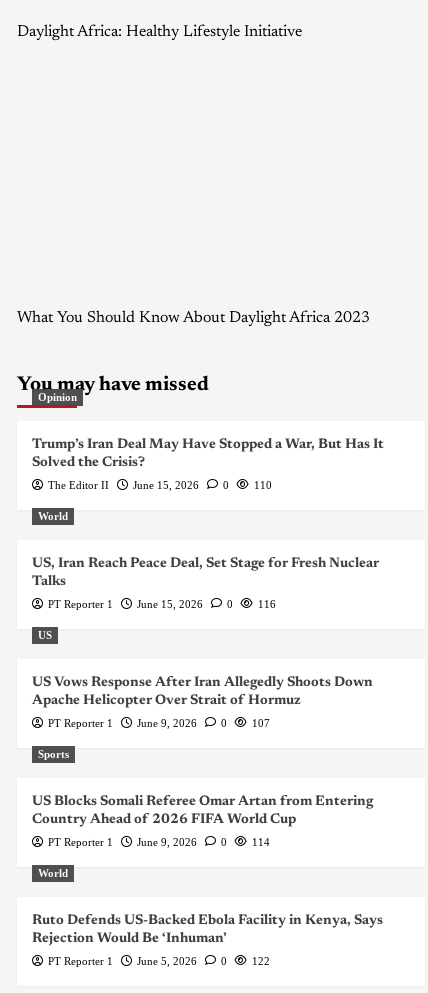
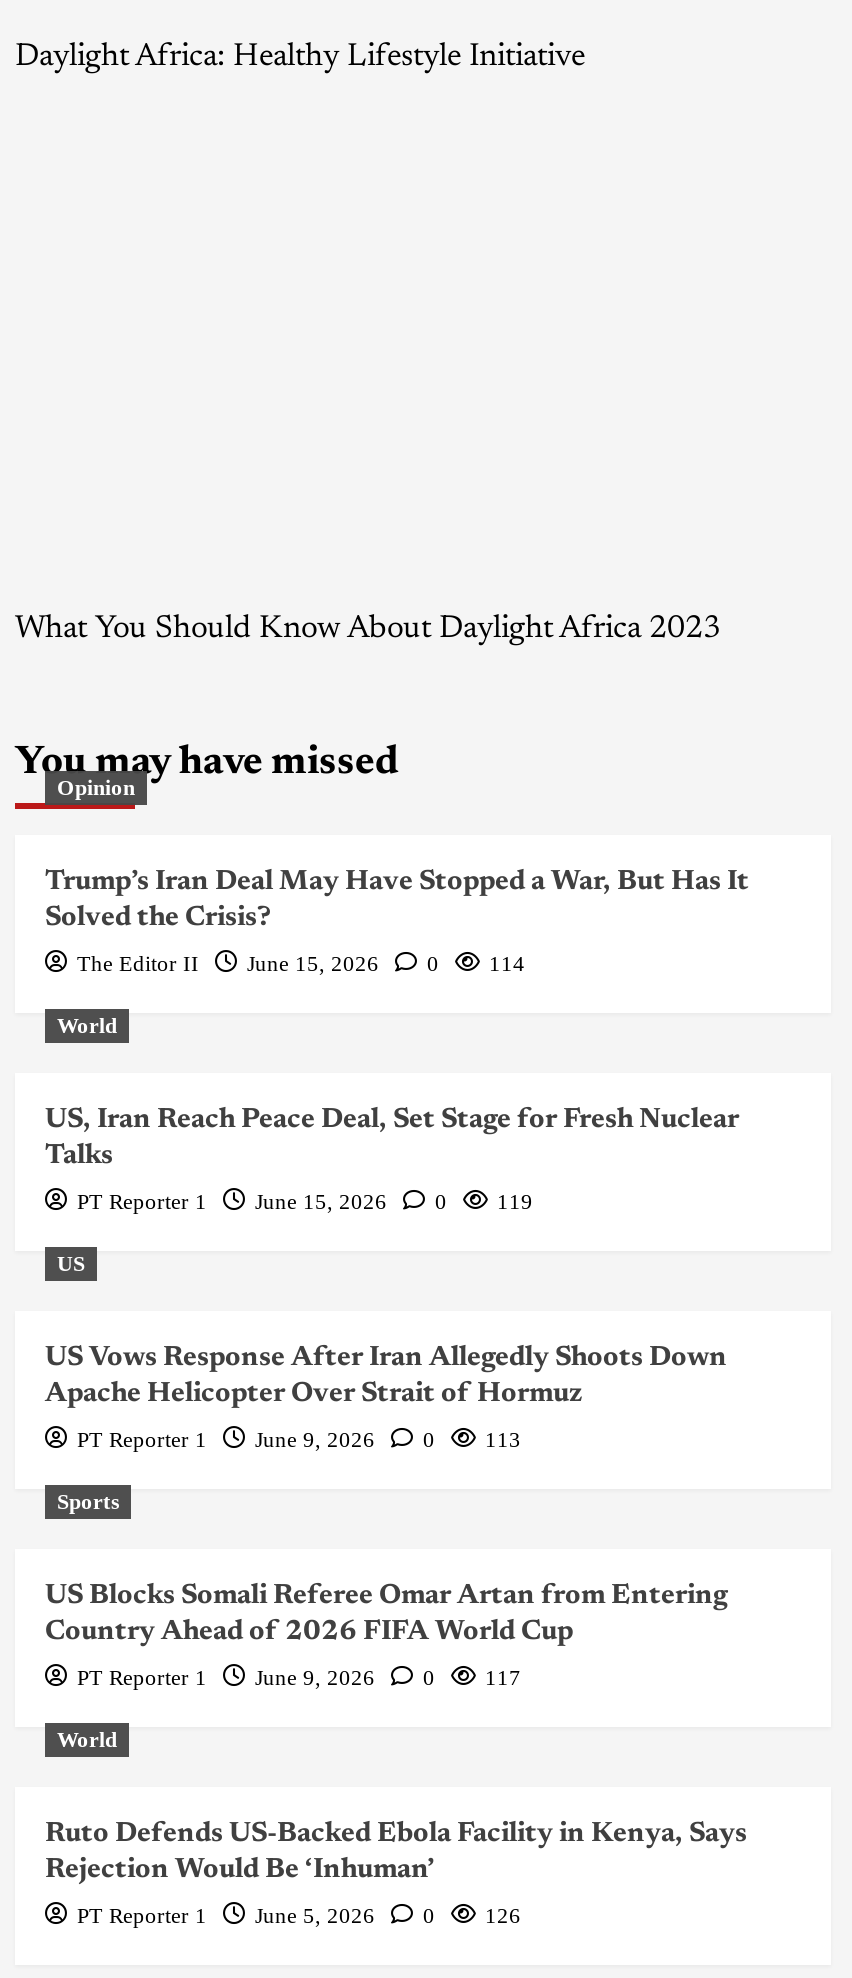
- 110
+ 114

- 116
+ 119

- 107
+ 113

- 114
+ 117

- 122
+ 126
